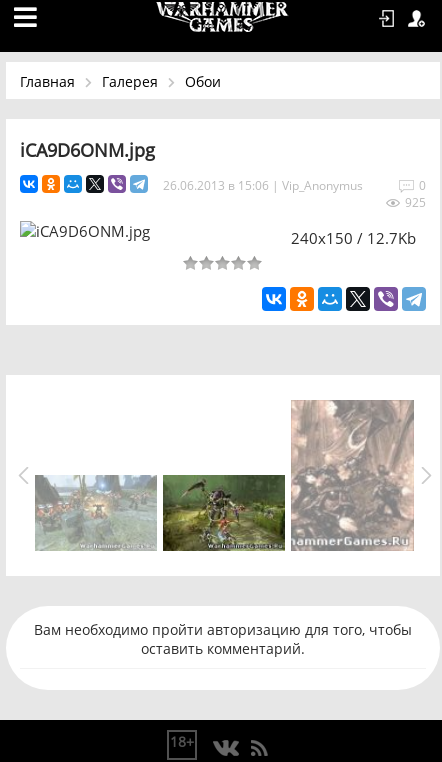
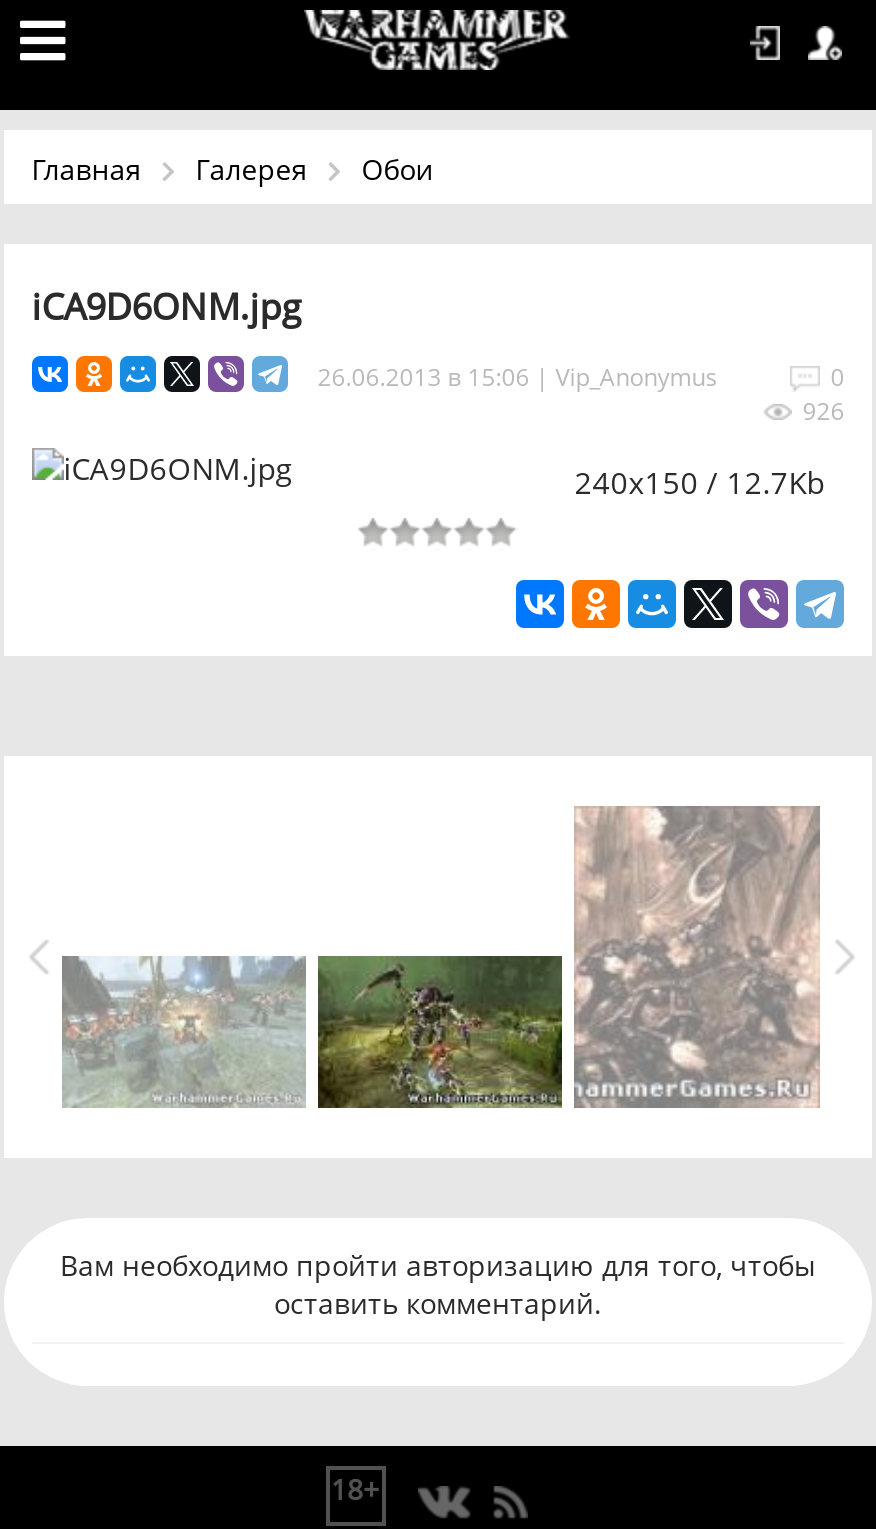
- 925
+ 926
